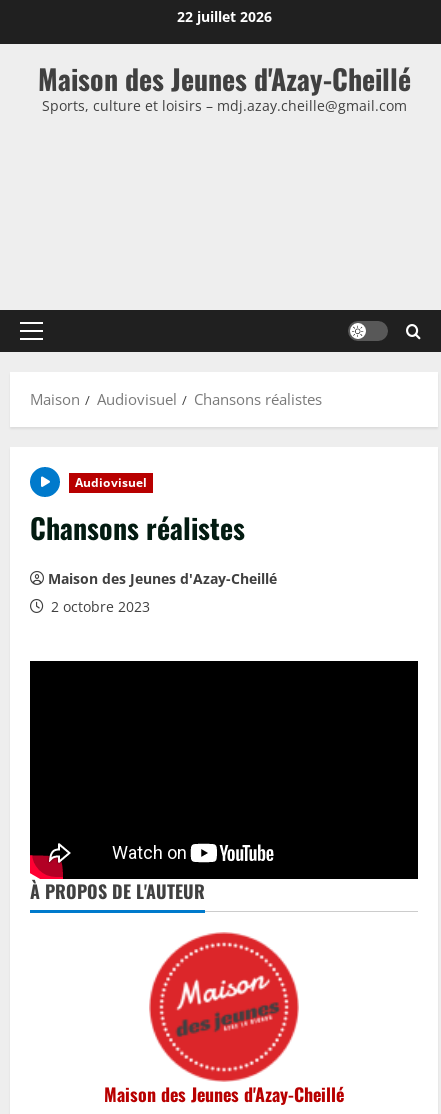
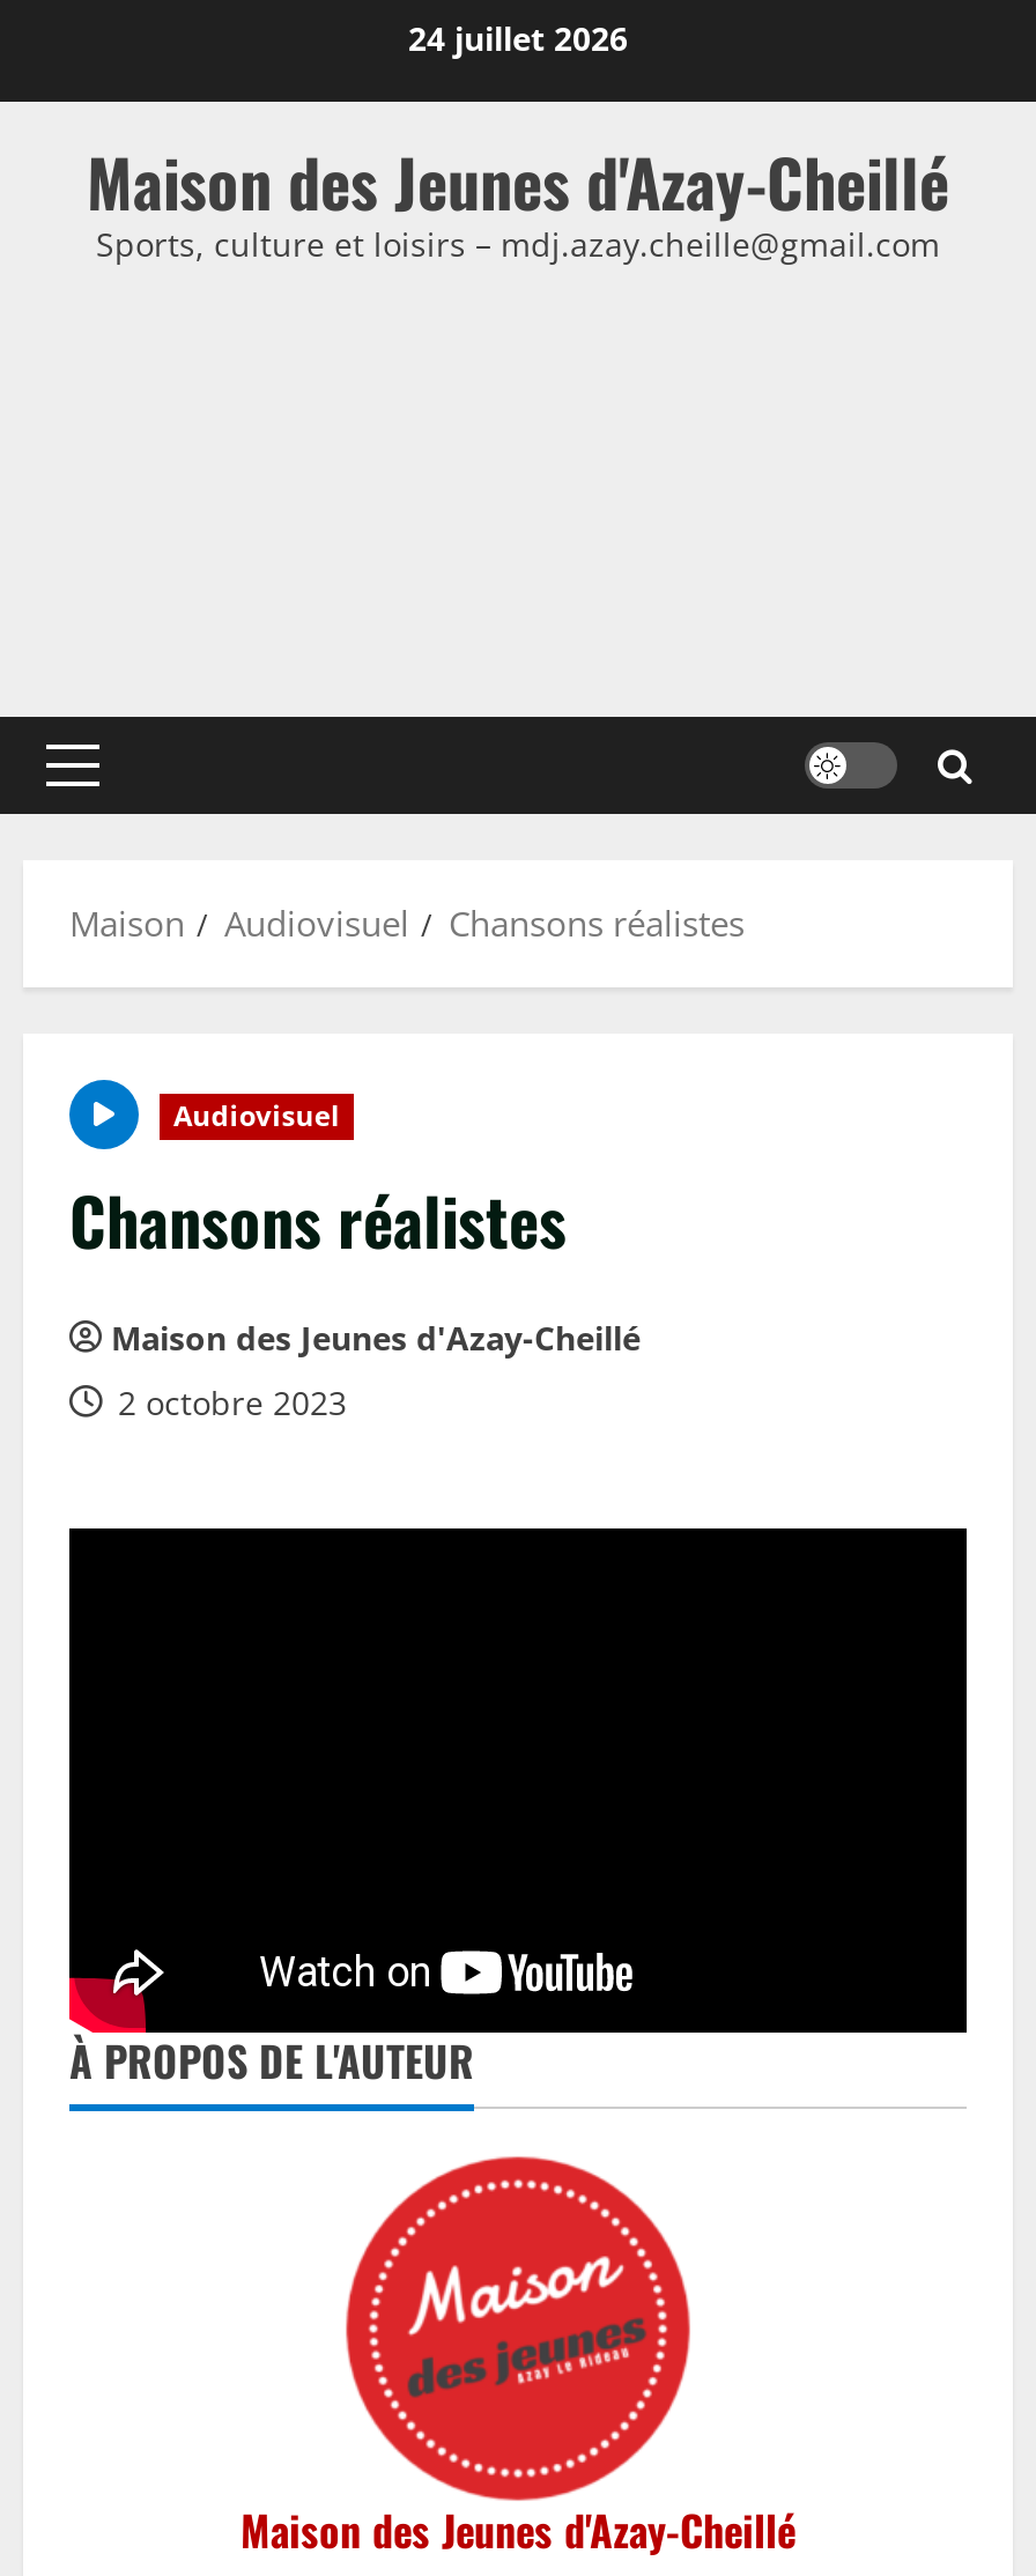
- 22 juillet 2026
+ 24 juillet 2026
